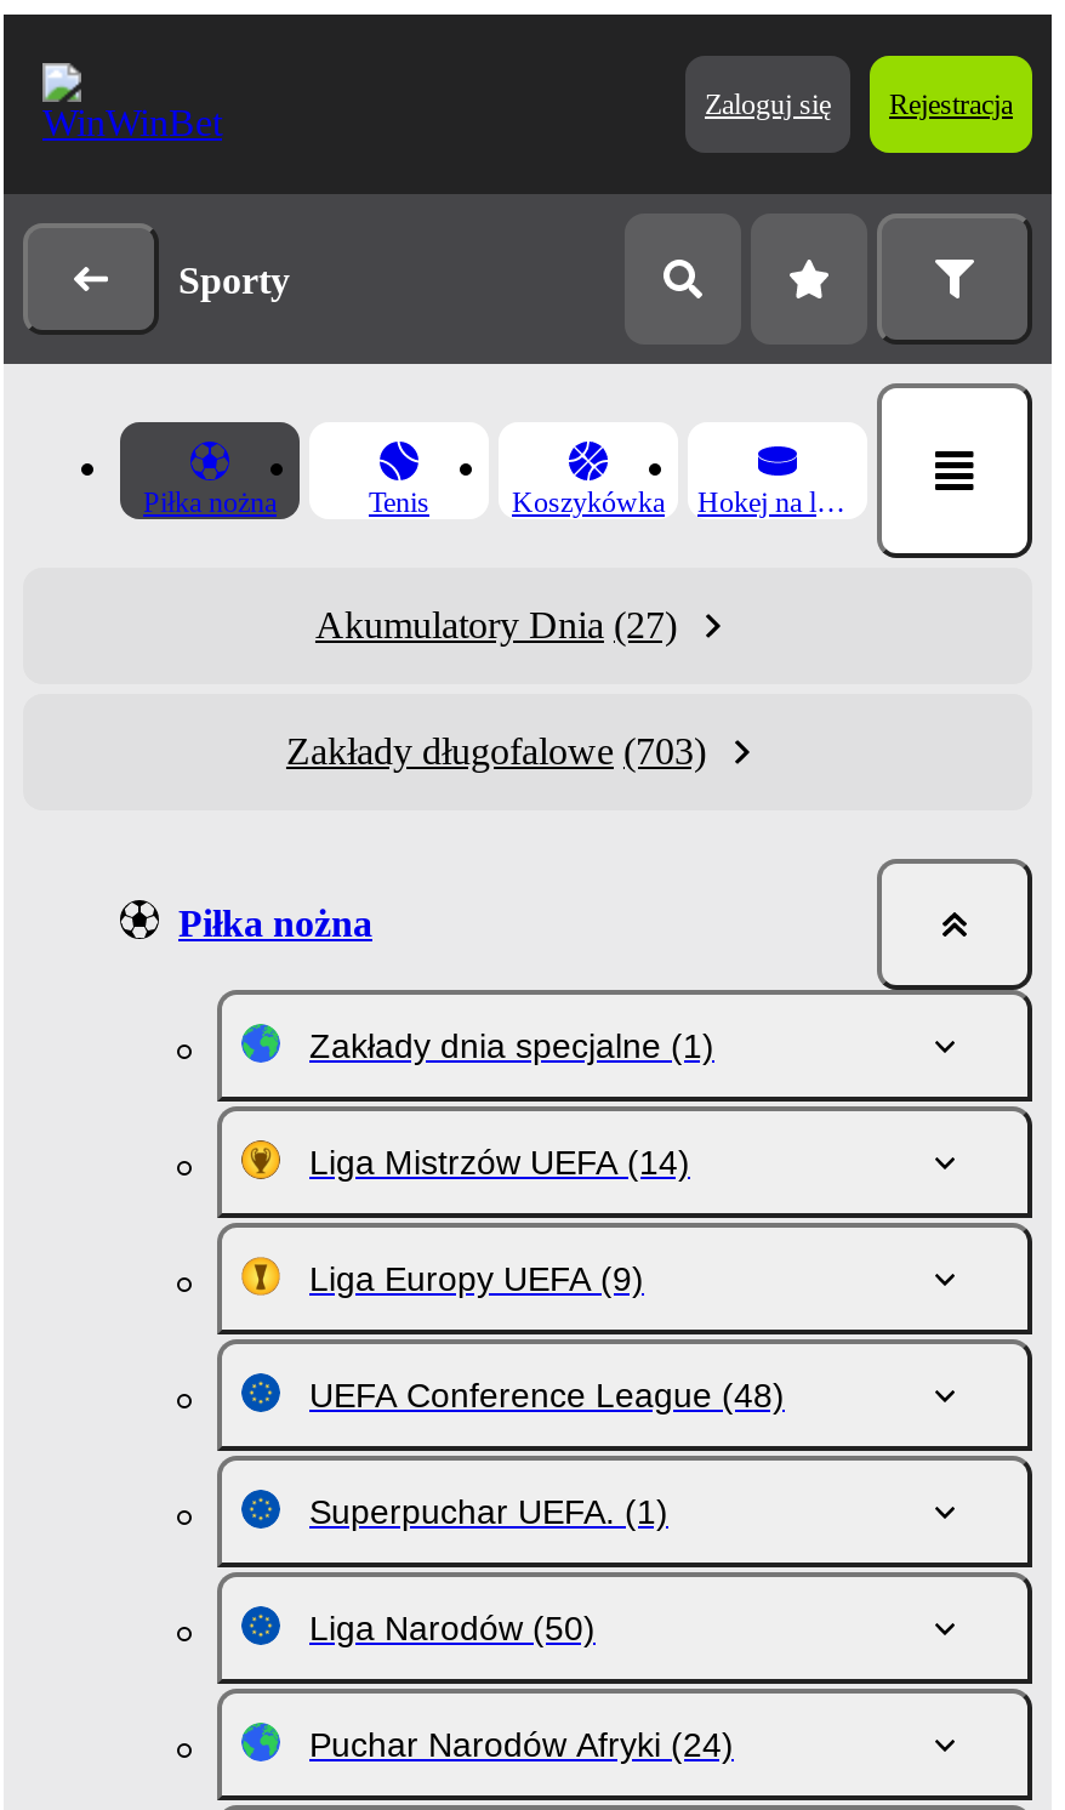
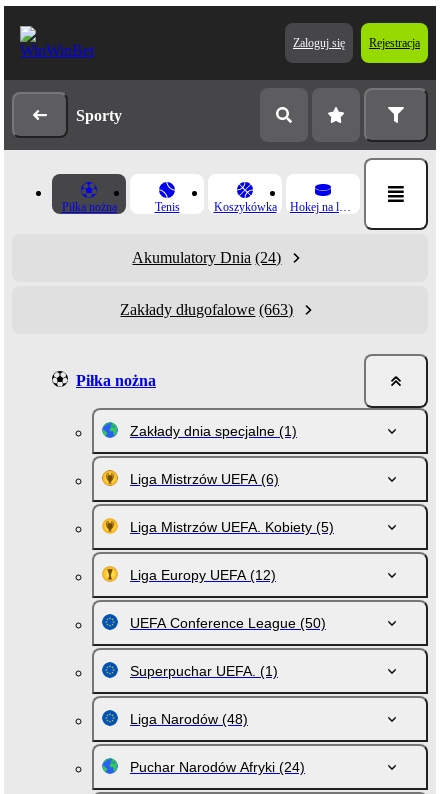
- Akumulatory Dnia (27)
+ Akumulatory Dnia (24)

- Zakłady długofalowe (703)
+ Zakłady długofalowe (663)

- Liga Mistrzów UEFA (14)
- Liga Europy UEFA (9)
- UEFA Conference League (48)
+ Liga Mistrzów UEFA (6)
+ Liga Mistrzów UEFA. Kobiety (5)
+ Liga Europy UEFA (12)
+ UEFA Conference League (50)

- Liga Narodów (50)
+ Liga Narodów (48)
